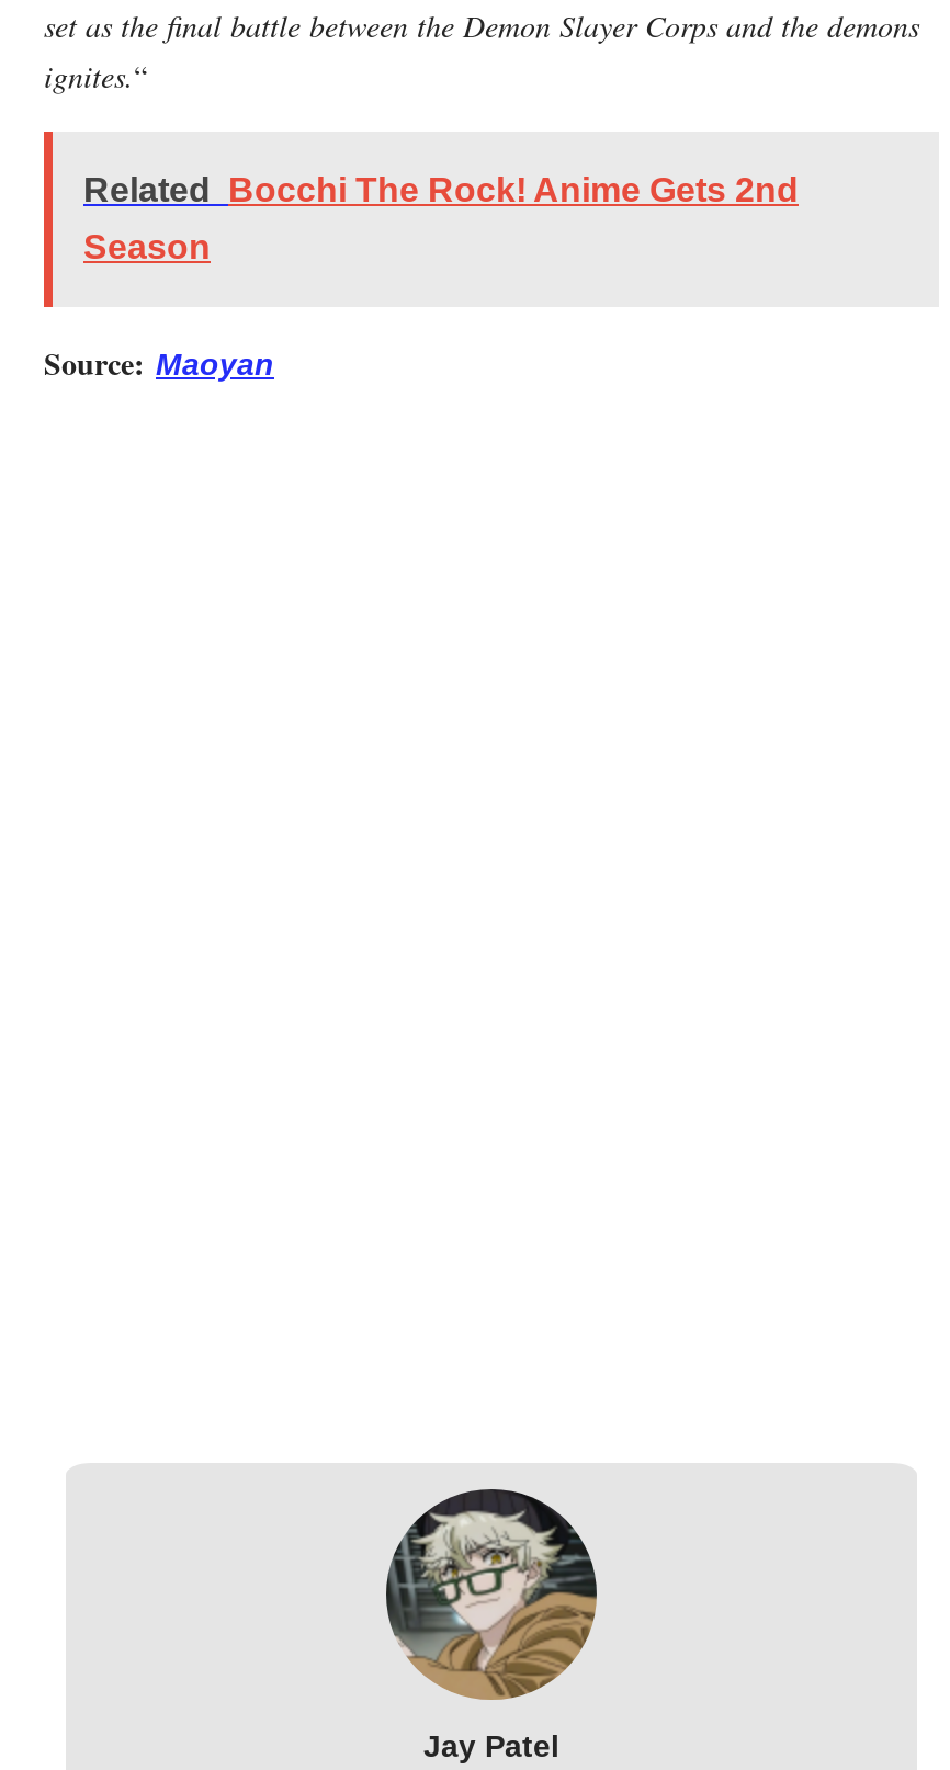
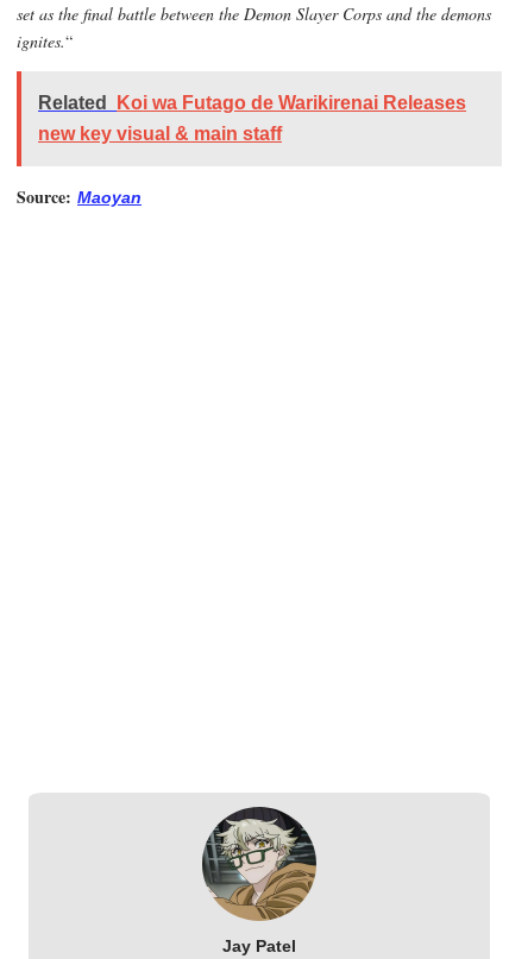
- Related Bocchi The Rock! Anime Gets 2nd
+ Related Koi wa Futago de Warikirenai Releases

- Season
+ new key visual & main staff
